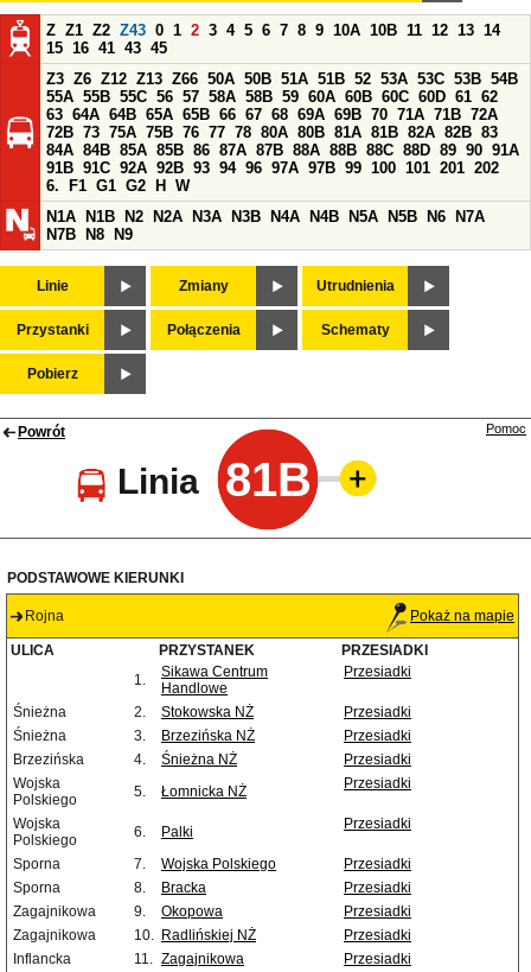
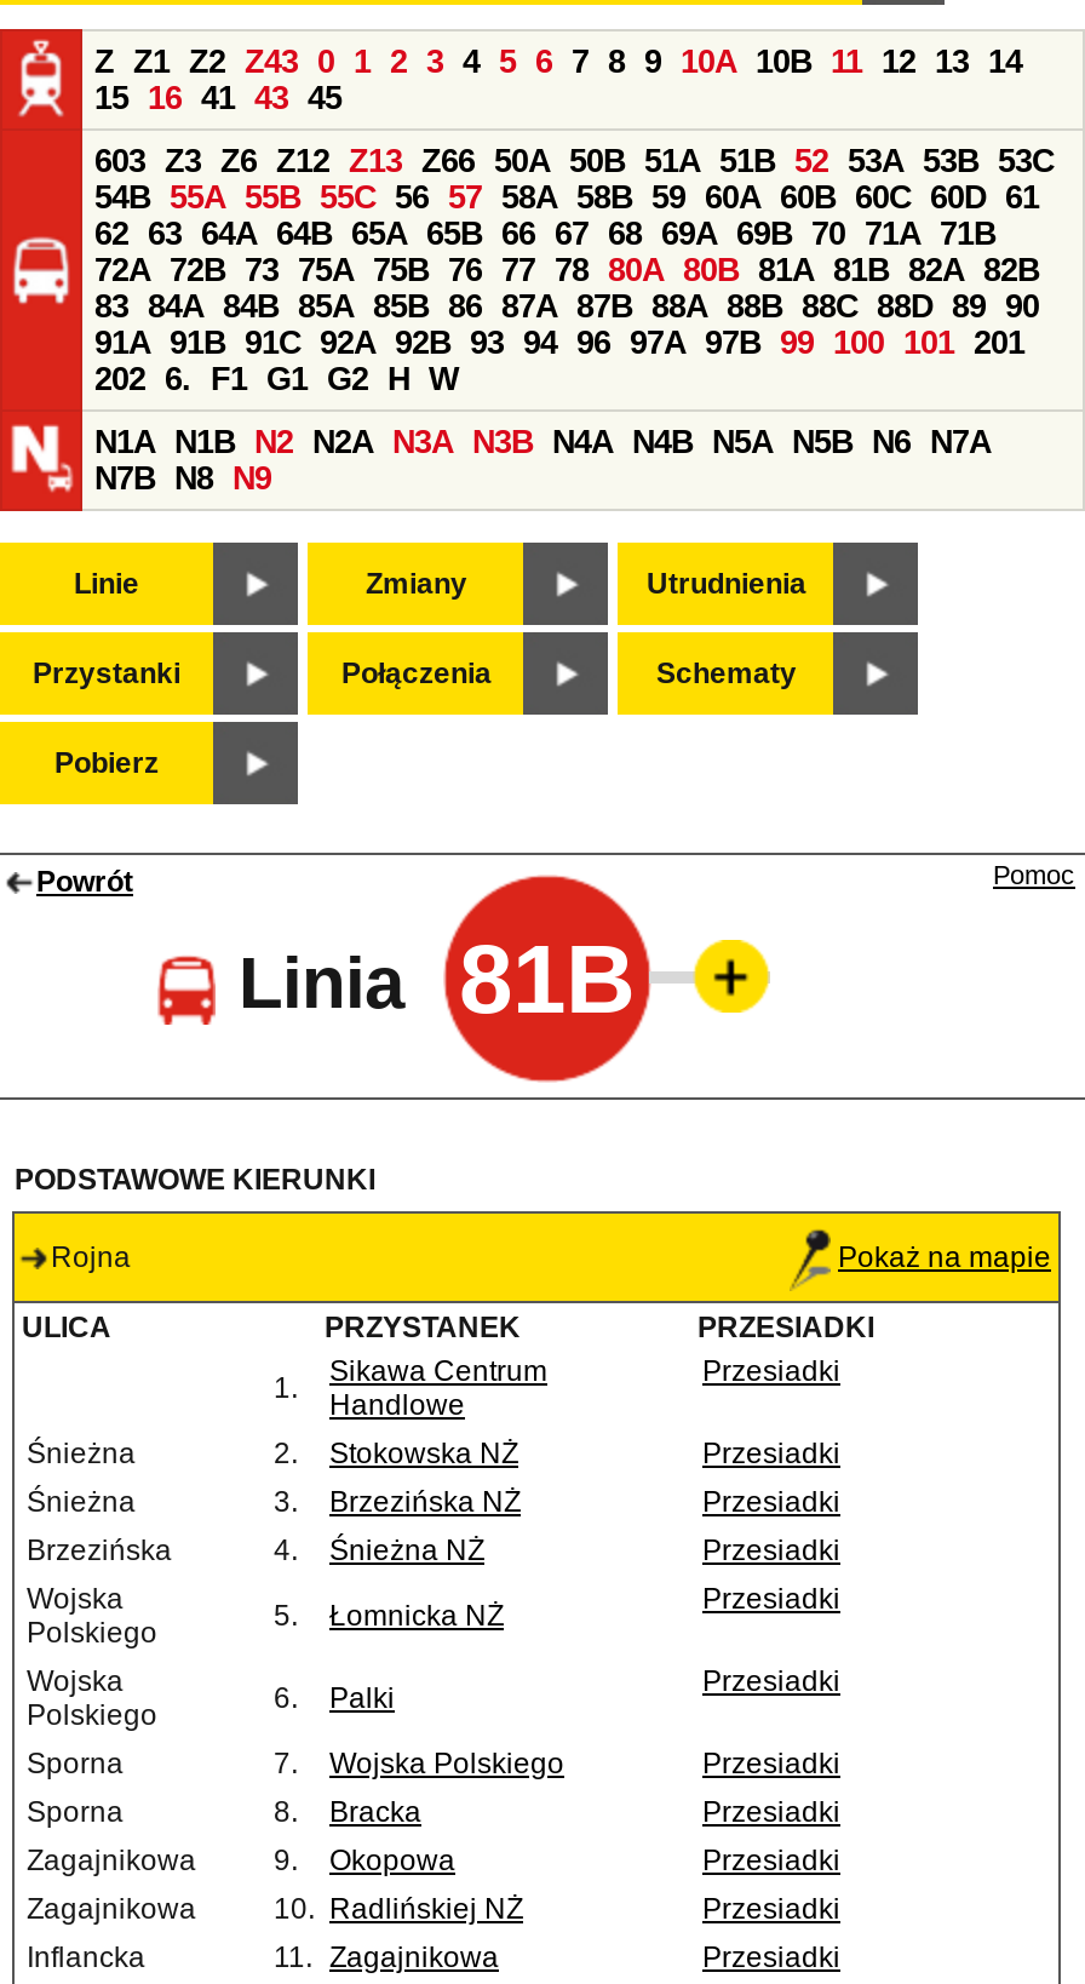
- Z3 Z6 Z12 Z13 Z66 50A 50B 51A 51B 52 53A 53C 53B 54B
- 55A 55B 55C 56 57 58A 58B 59 60A 60B 60C 60D 61 62
- 63 64A 64B 65A 65B 66 67 68 69A 69B 70 71A 71B 72A
- 72B 73 75A 75B 76 77 78 80A 80B 81A 81B 82A 82B 83
- 84A 84B 85A 85B 86 87A 87B 88A 88B 88C 88D 89 90 91A
- 91B 91C 92A 92B 93 94 96 97A 97B 99 100 101 201 202
- 6. F1 G1 G2 H W
+ 603 Z3 Z6 Z12 Z13 Z66 50A 50B 51A 51B 52 53A 53B 53C
+ 54B 55A 55B 55C 56 57 58A 58B 59 60A 60B 60C 60D 61
+ 62 63 64A 64B 65A 65B 66 67 68 69A 69B 70 71A 71B
+ 72A 72B 73 75A 75B 76 77 78 80A 80B 81A 81B 82A 82B
+ 83 84A 84B 85A 85B 86 87A 87B 88A 88B 88C 88D 89 90
+ 91A 91B 91C 92A 92B 93 94 96 97A 97B 99 100 101 201
+ 202 6. F1 G1 G2 H W
